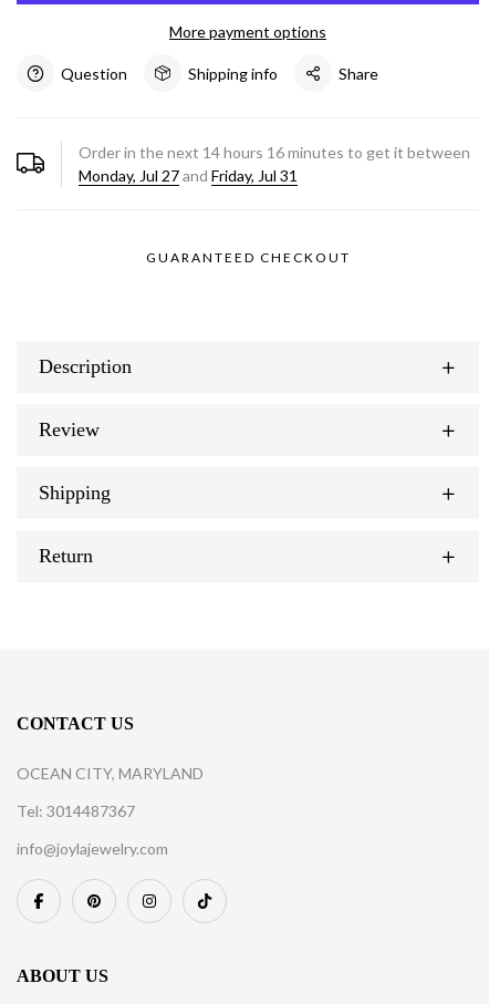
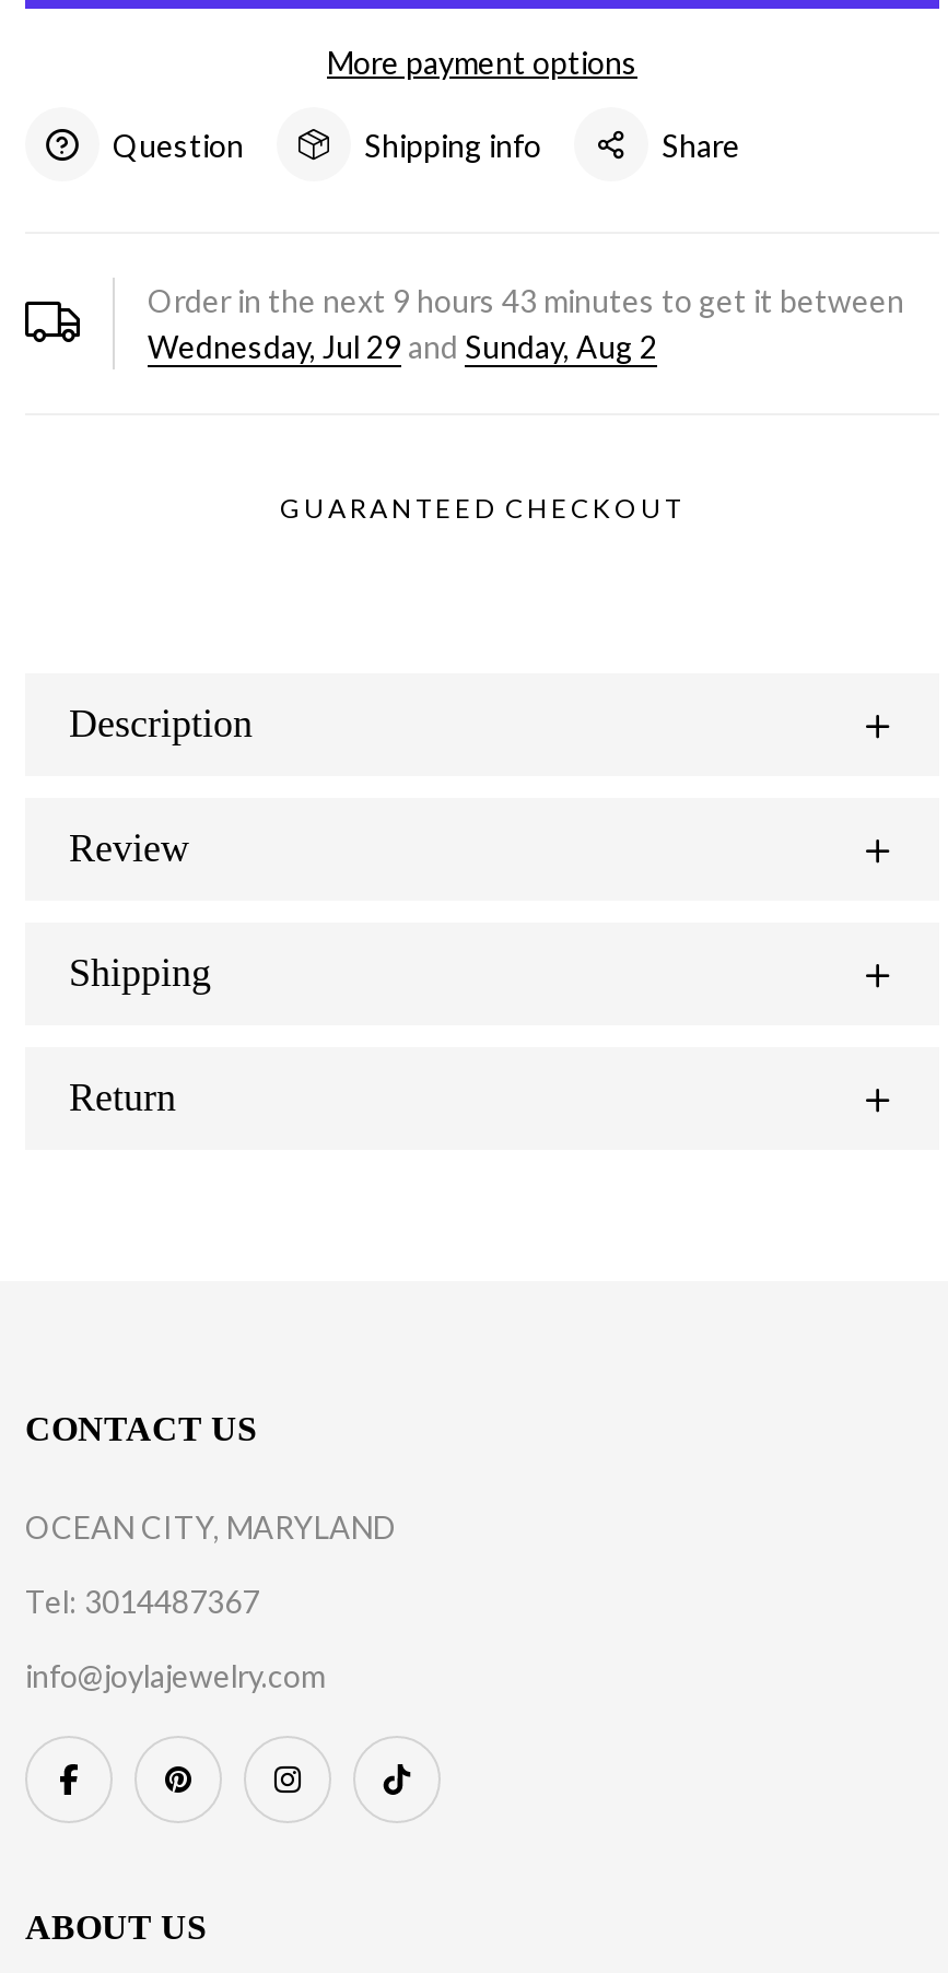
- Order in the next 14 hours 16 minutes to get it between
+ Order in the next 9 hours 43 minutes to get it between

- Monday, Jul 27 and Friday, Jul 31
+ Wednesday, Jul 29 and Sunday, Aug 2
